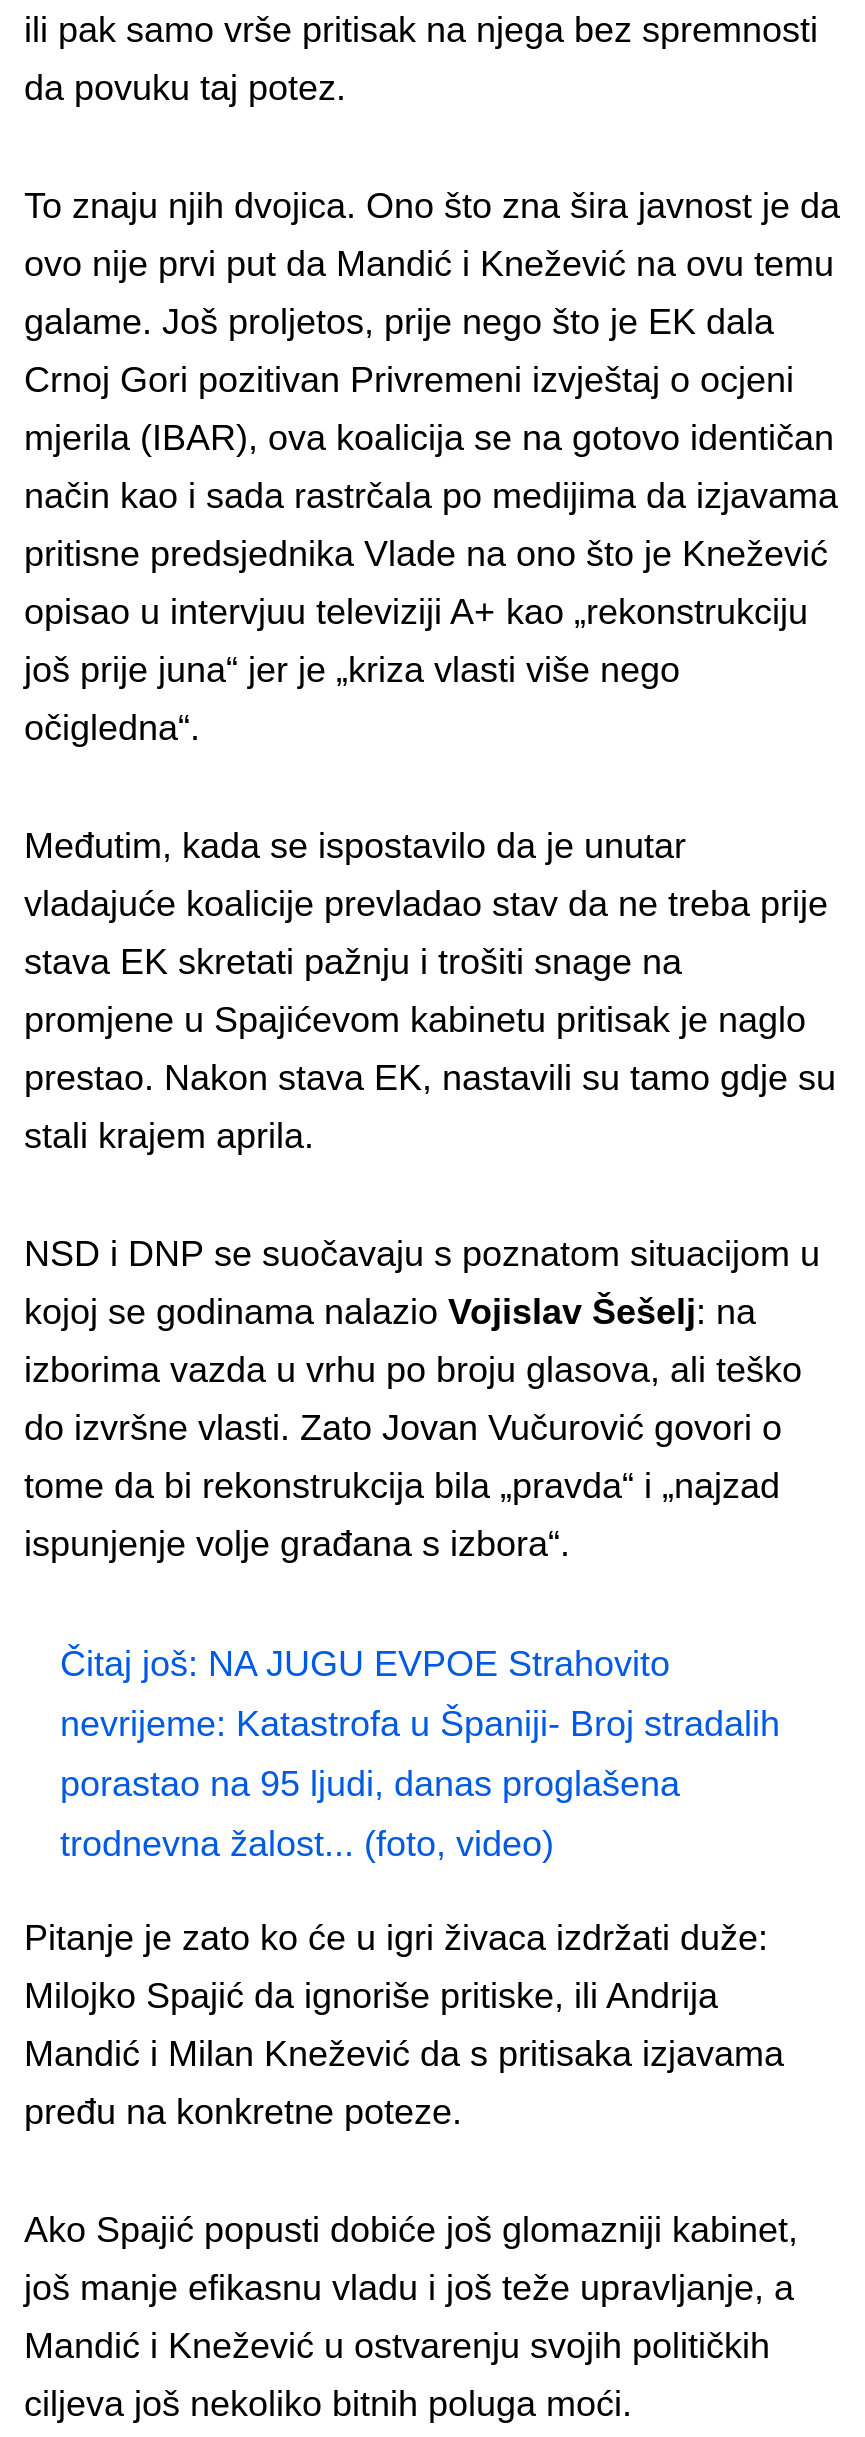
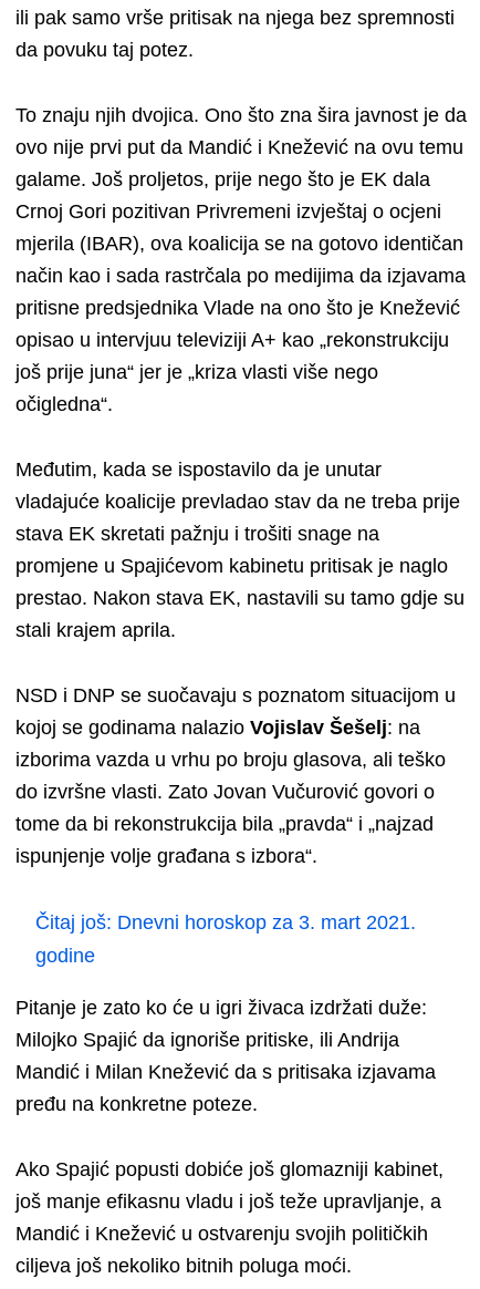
- Čitaj još: NA JUGU EVPOE Strahovito
- nevrijeme: Katastrofa u Španiji- Broj stradalih
- porastao na 95 ljudi, danas proglašena
- trodnevna žalost... (foto, video)
+ Čitaj još: Dnevni horoskop za 3. mart 2021.
+ godine
